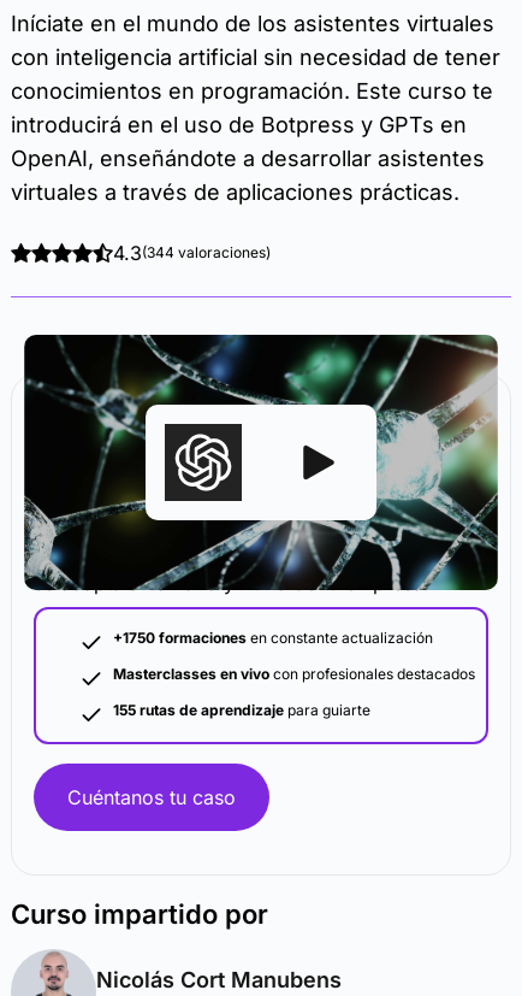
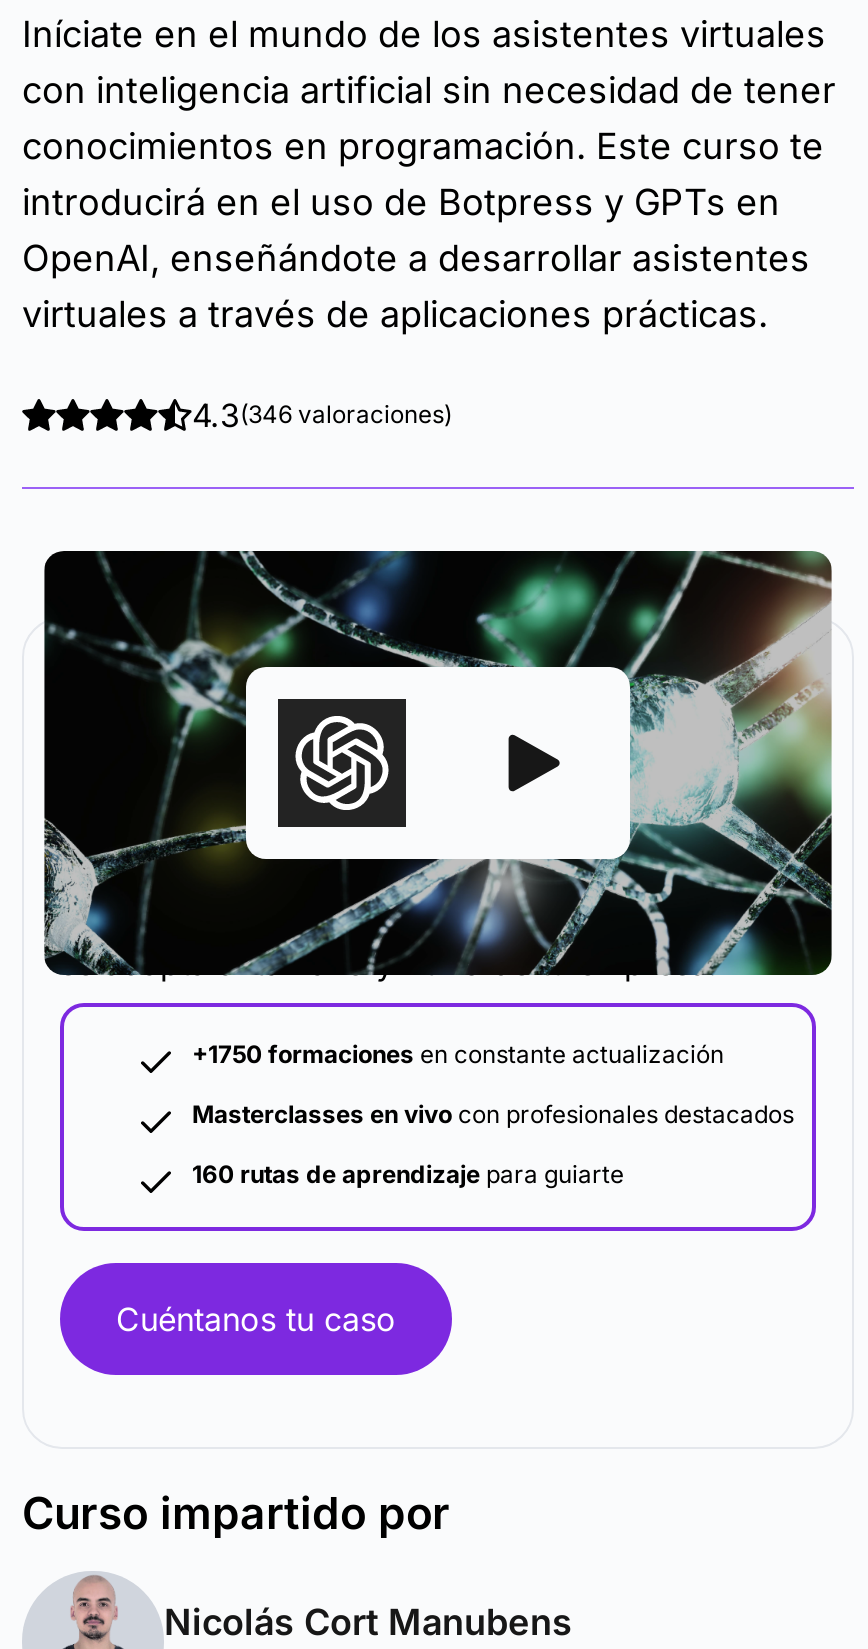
- 4.3(344 valoraciones)
+ 4.3(346 valoraciones)

- 155 rutas de aprendizaje para guiarte
+ 160 rutas de aprendizaje para guiarte
